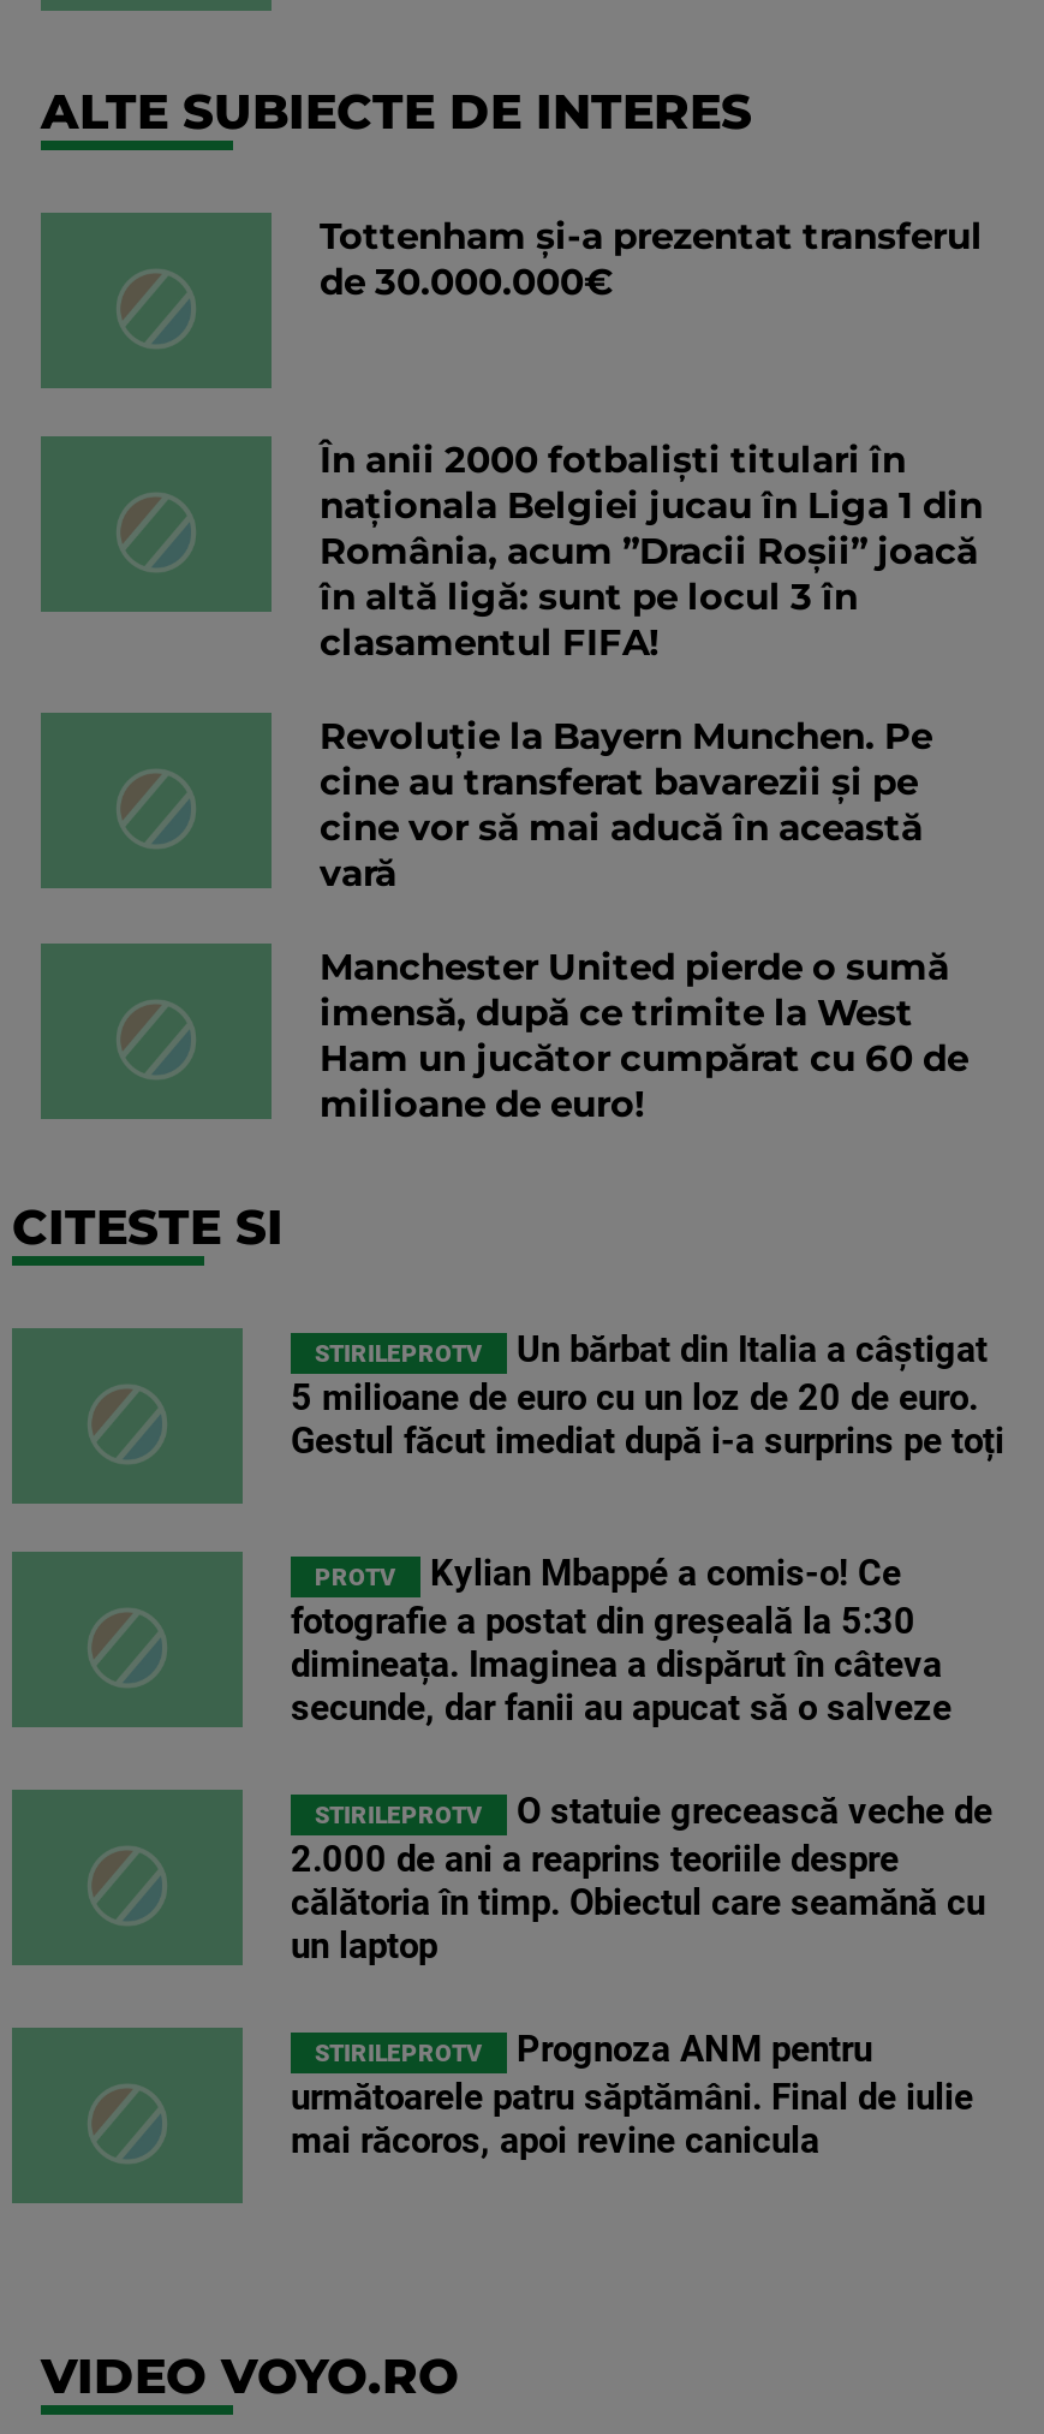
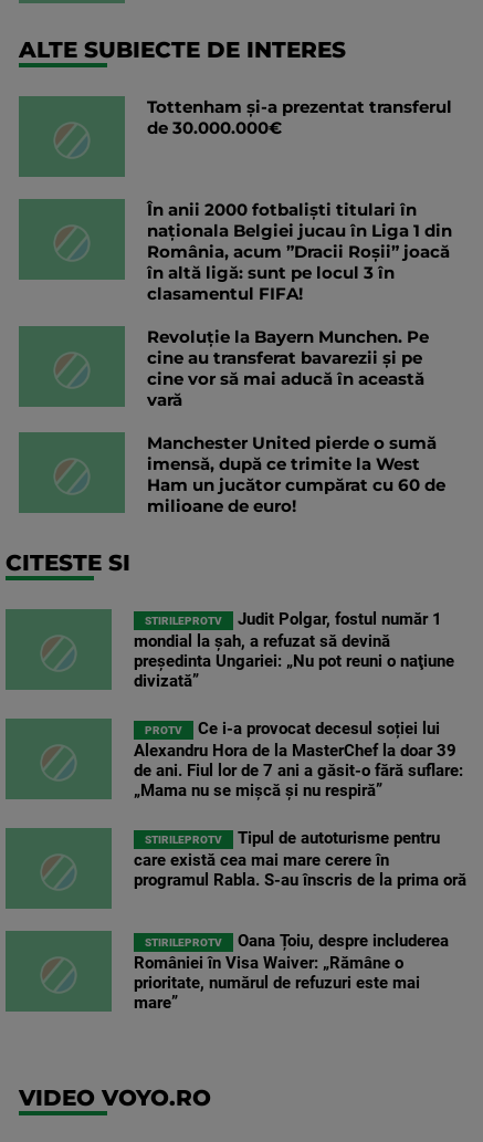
- Un bărbat din Italia a câștigat
- 5 milioane de euro cu un loz de 20 de euro.
- Gestul făcut imediat după i-a surprins pe toți
+ Judit Polgar, fostul număr 1
+ mondial la şah, a refuzat să devină
+ preşedinta Ungariei: „Nu pot reuni o naţiune
+ divizată”

- Kylian Mbappé a comis-o! Ce
- fotografie a postat din greșeală la 5:30
- dimineața. Imaginea a dispărut în câteva
- secunde, dar fanii au apucat să o salveze
+ Ce i-a provocat decesul soției lui
+ Alexandru Hora de la MasterChef la doar 39
+ de ani. Fiul lor de 7 ani a găsit-o fără suflare:
+ „Mama nu se mișcă și nu respiră”

- O statuie grecească veche de
- 2.000 de ani a reaprins teoriile despre
- călătoria în timp. Obiectul care seamănă cu
- un laptop
+ Tipul de autoturisme pentru
+ care există cea mai mare cerere în
+ programul Rabla. S-au înscris de la prima oră

- Prognoza ANM pentru
- următoarele patru săptămâni. Final de iulie
- mai răcoros, apoi revine canicula
+ Oana Țoiu, despre includerea
+ României în Visa Waiver: „Rămâne o
+ prioritate, numărul de refuzuri este mai
+ mare”
